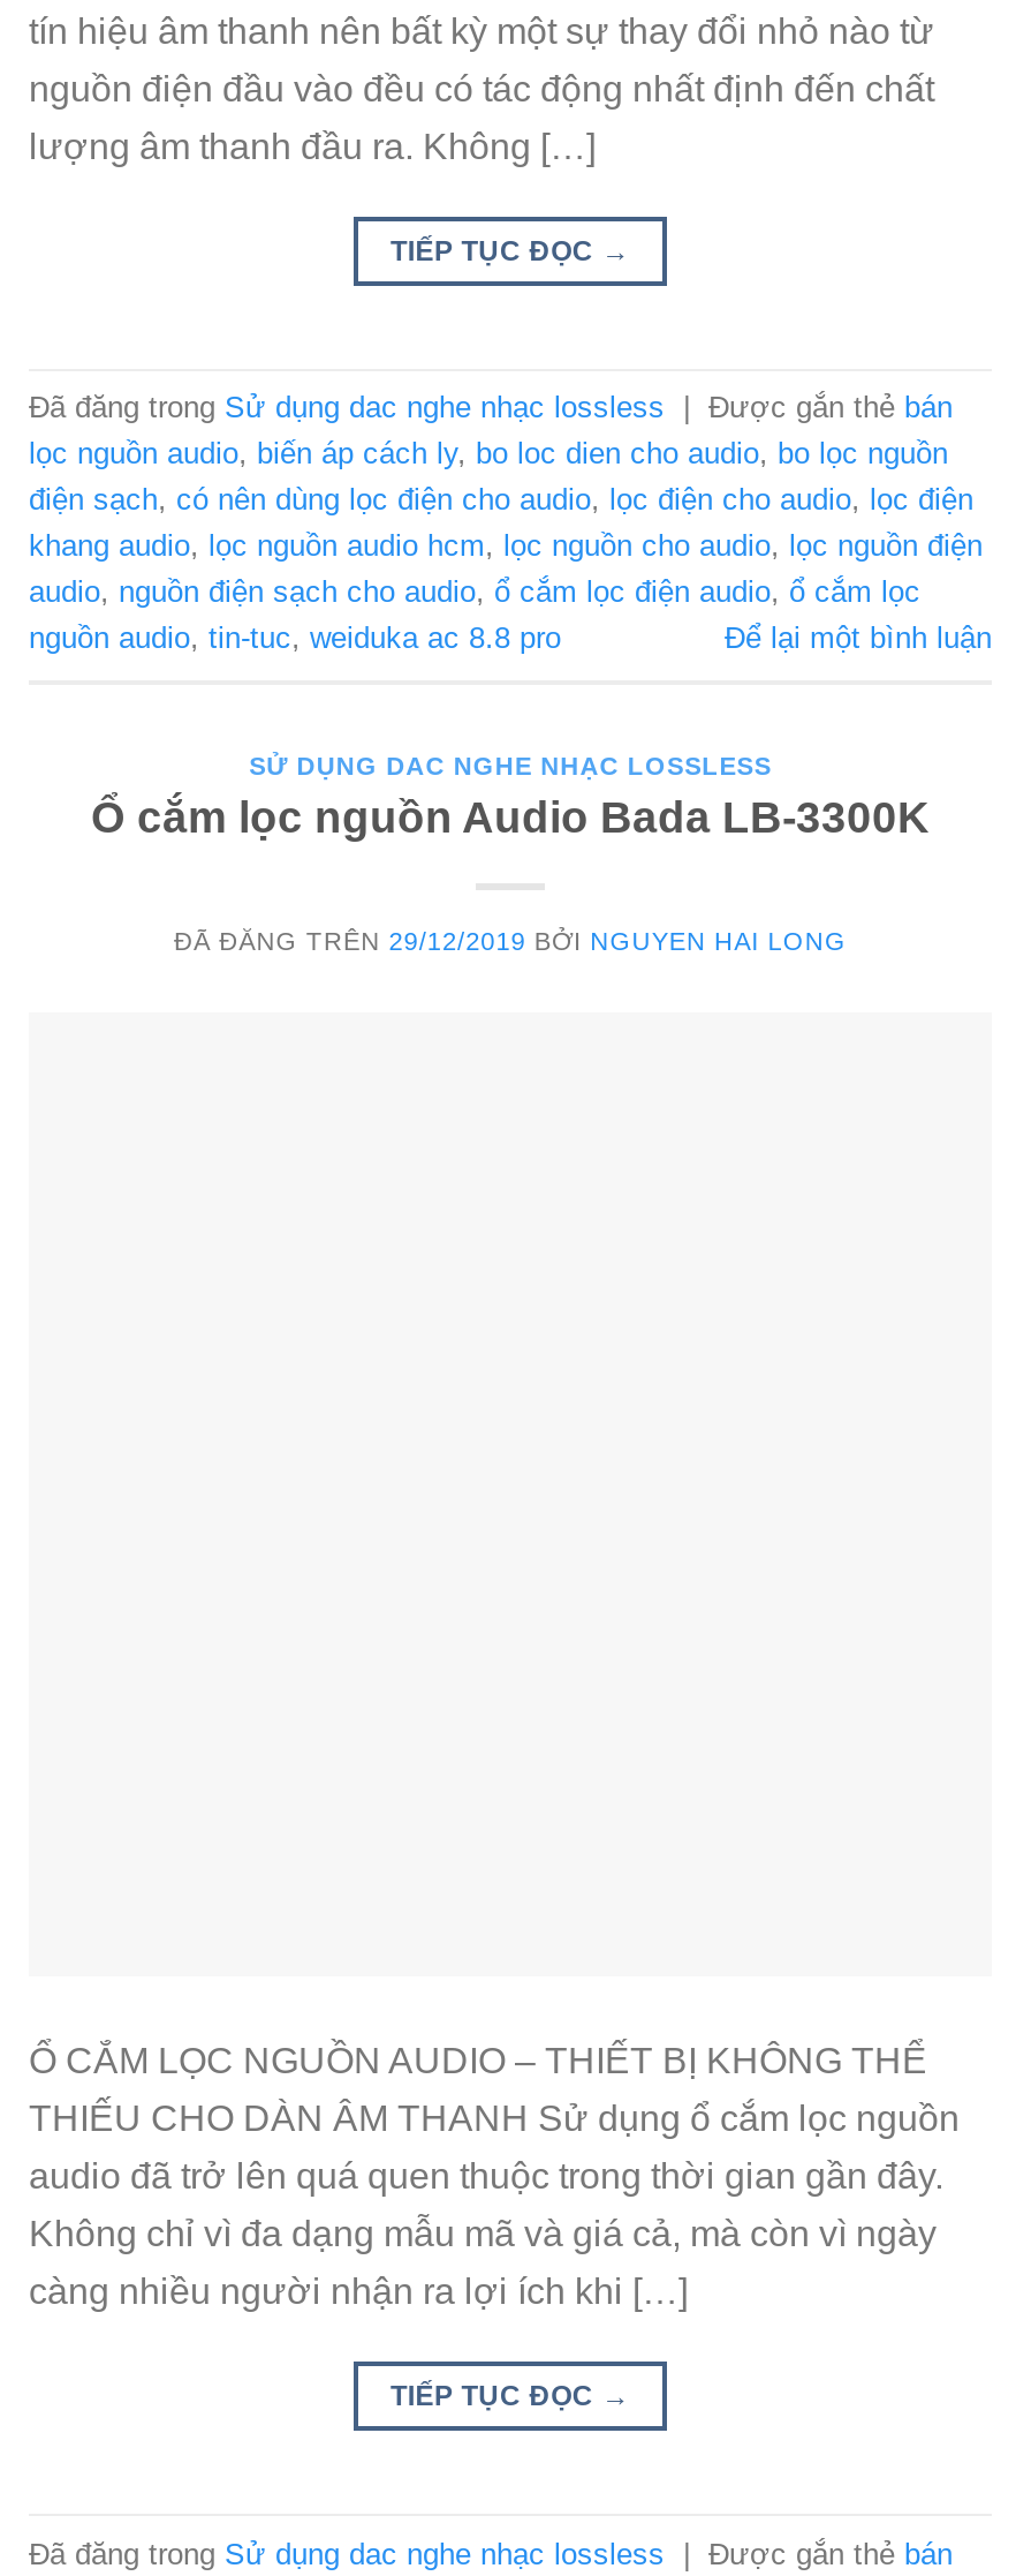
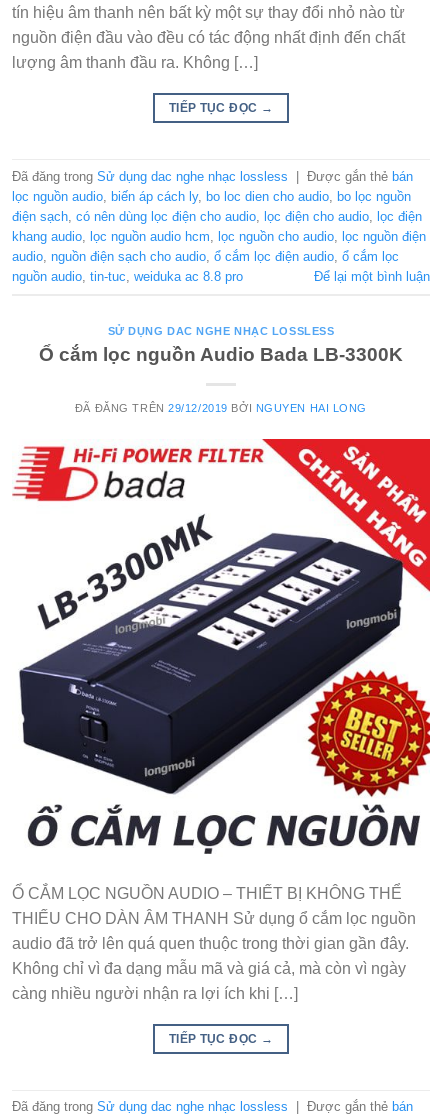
+ [image]

+ [image]

+ [image]

+ [image]

+ [image]
